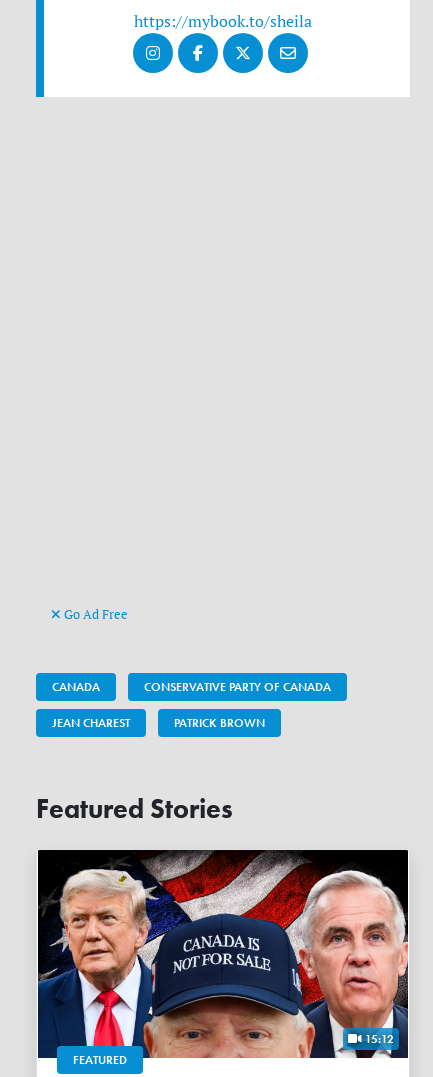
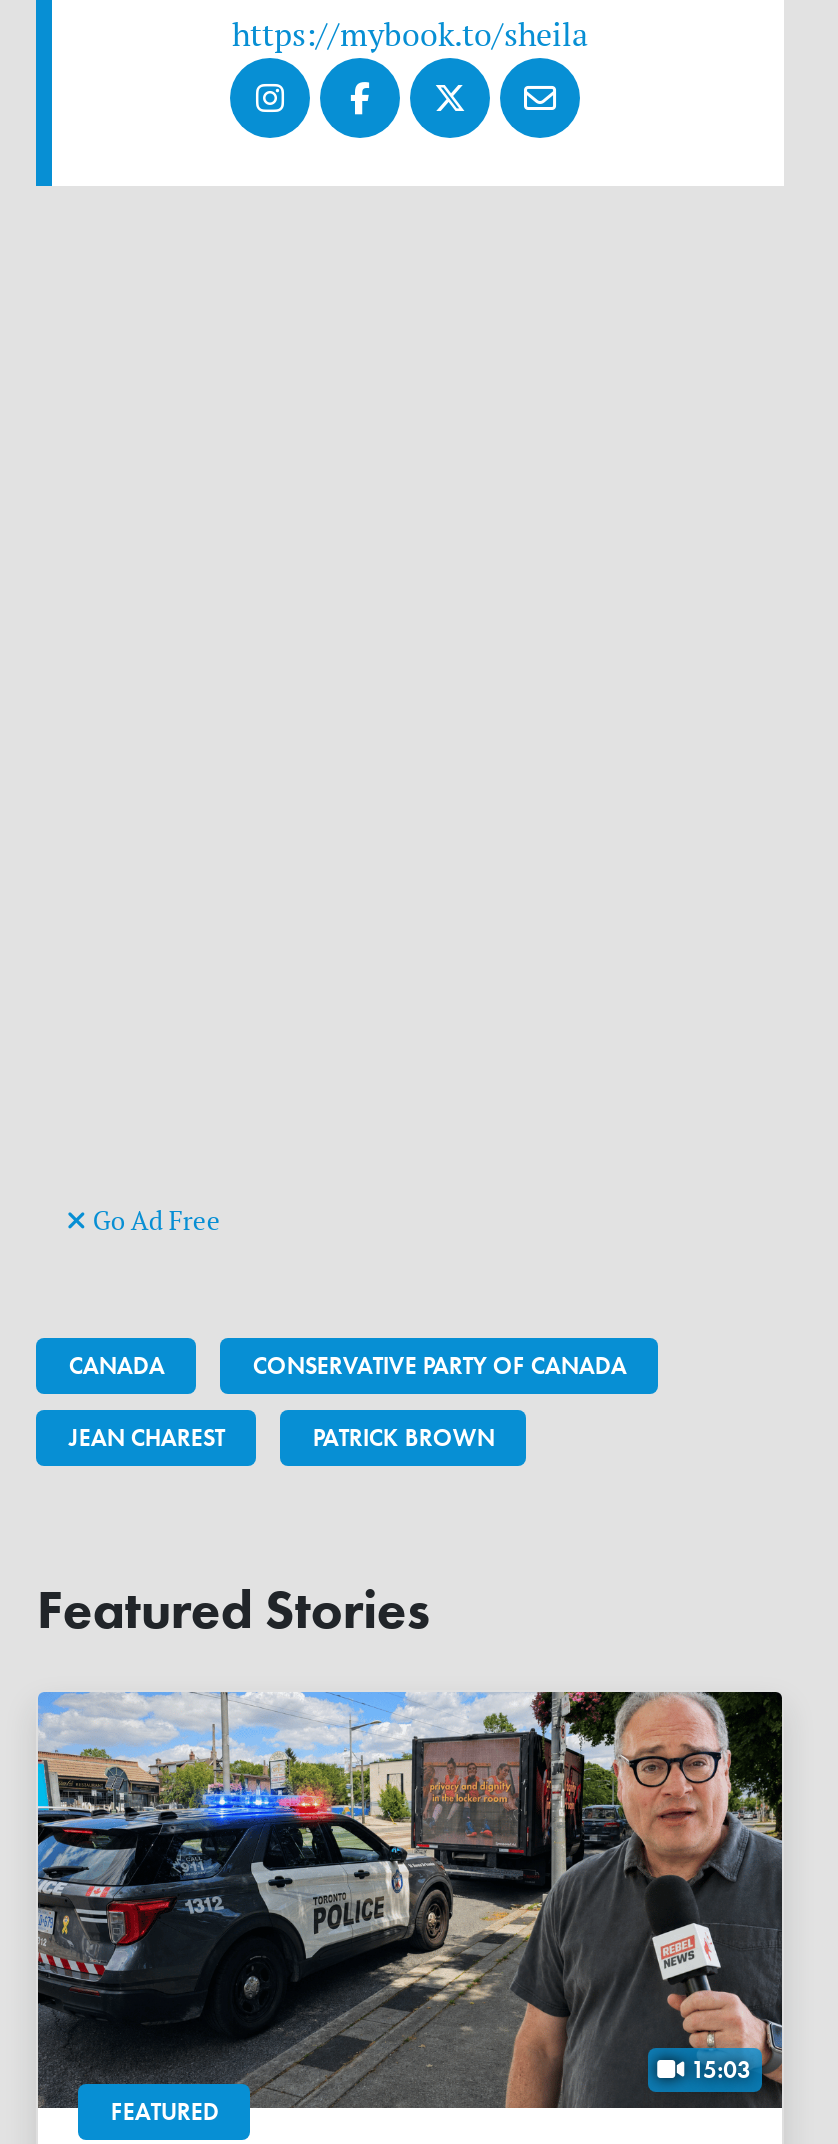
- [image]
- 15:12
+ [image]
+ 15:03
